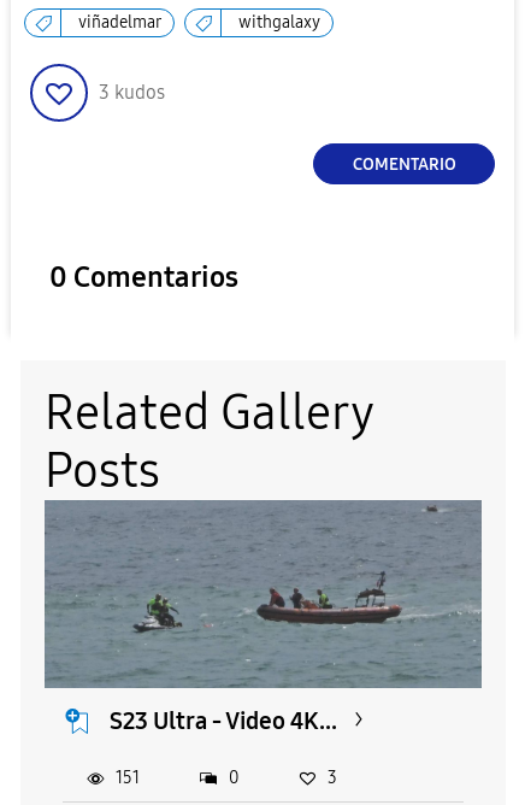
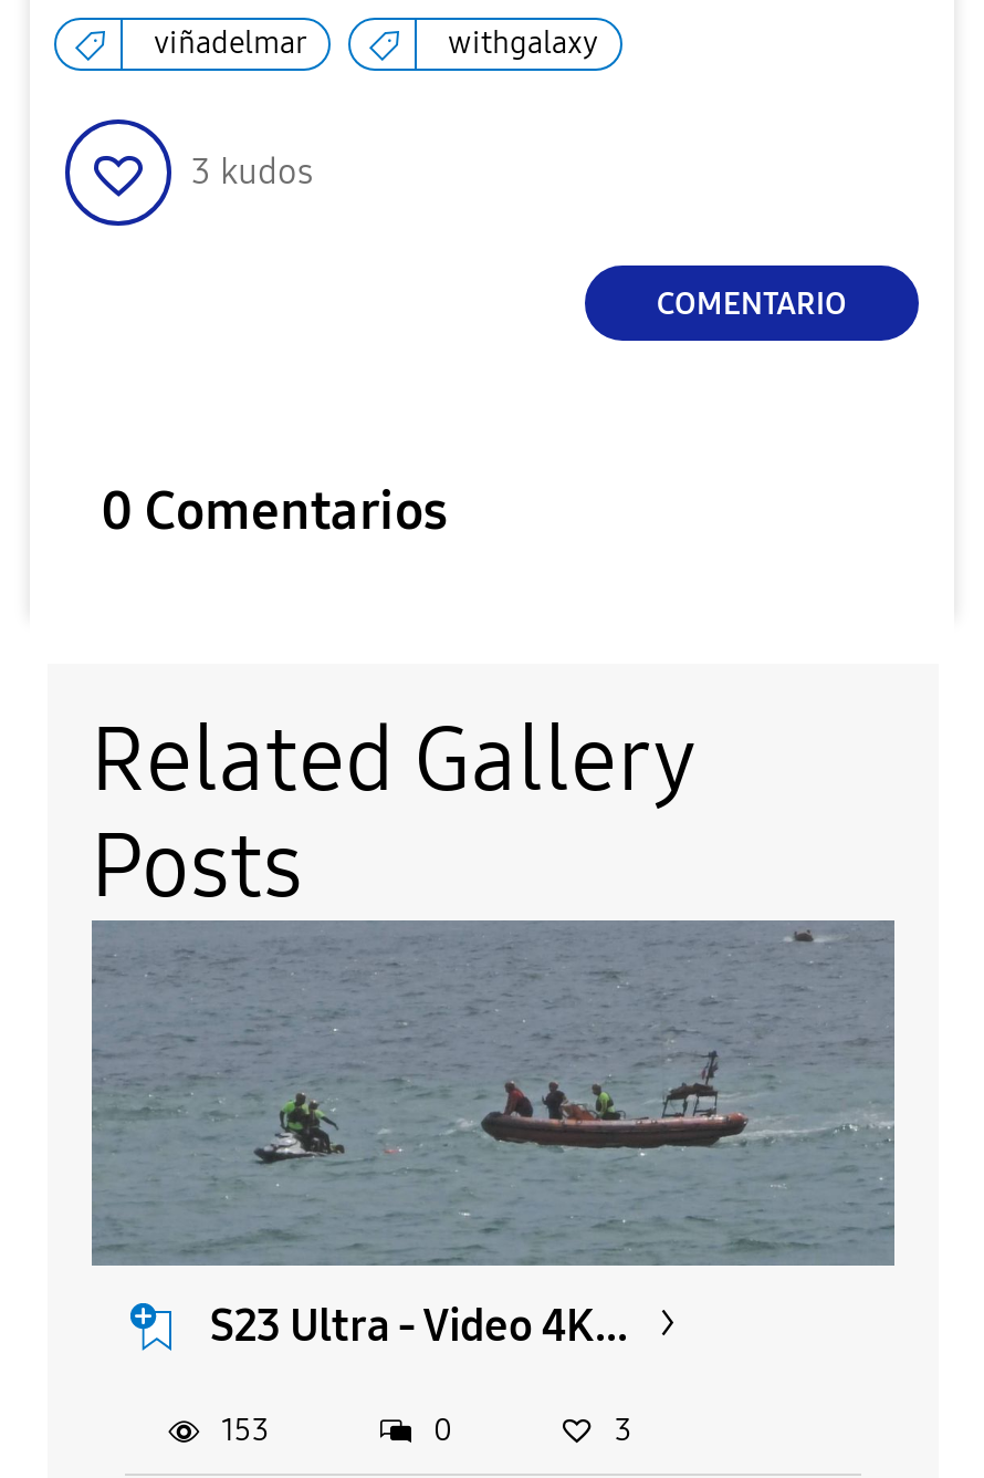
- 151
+ 153
